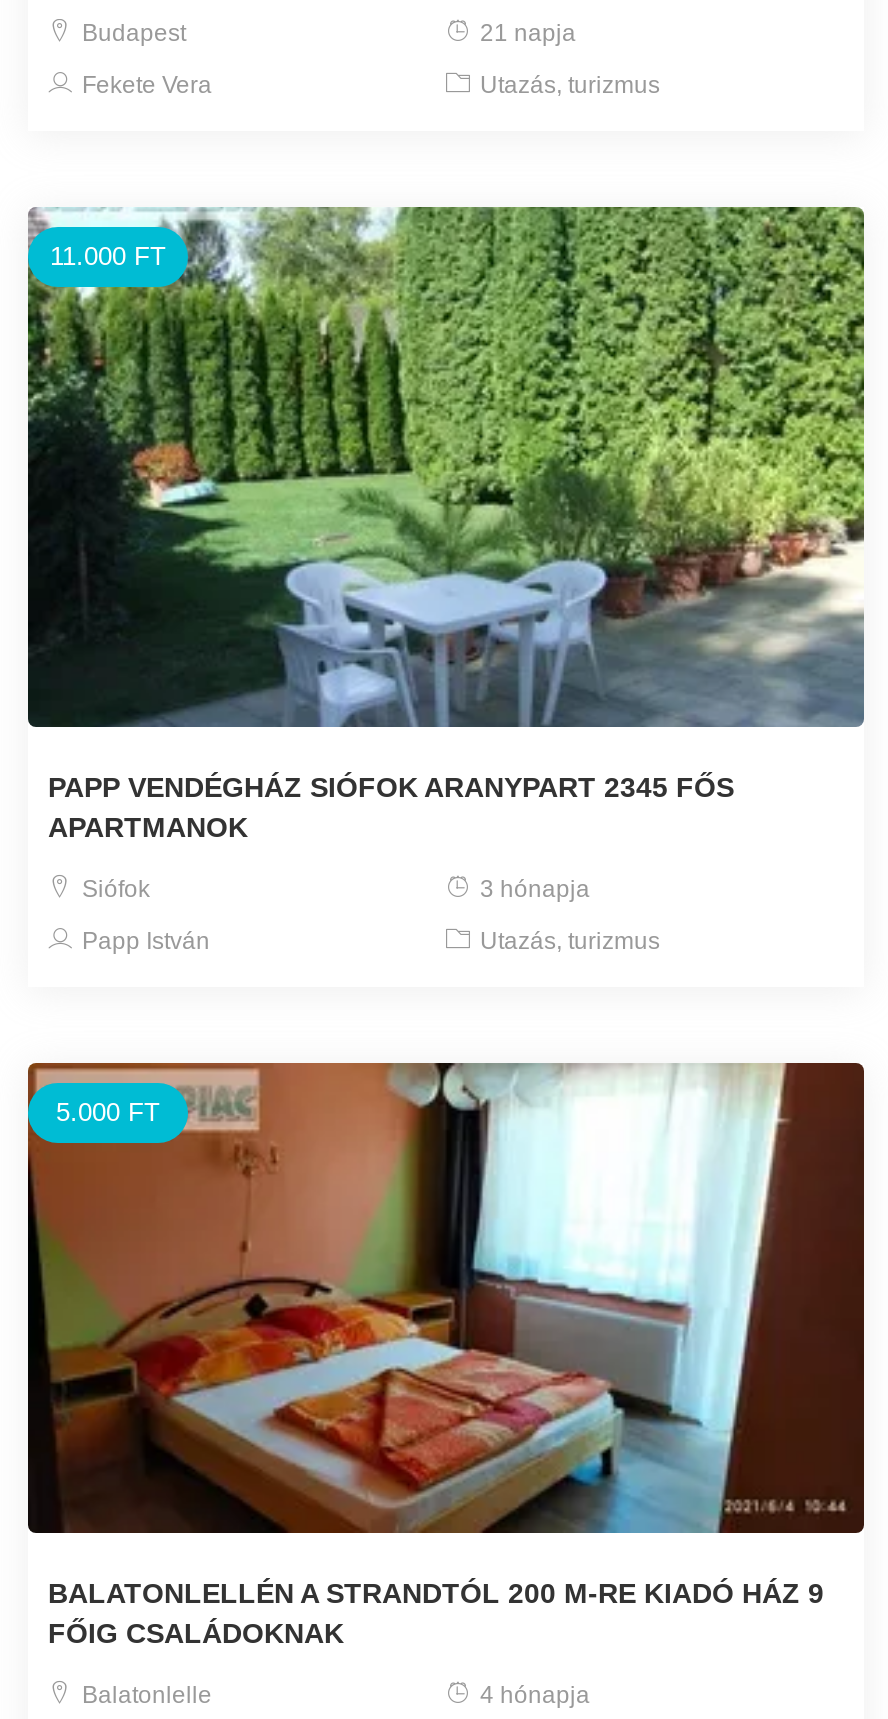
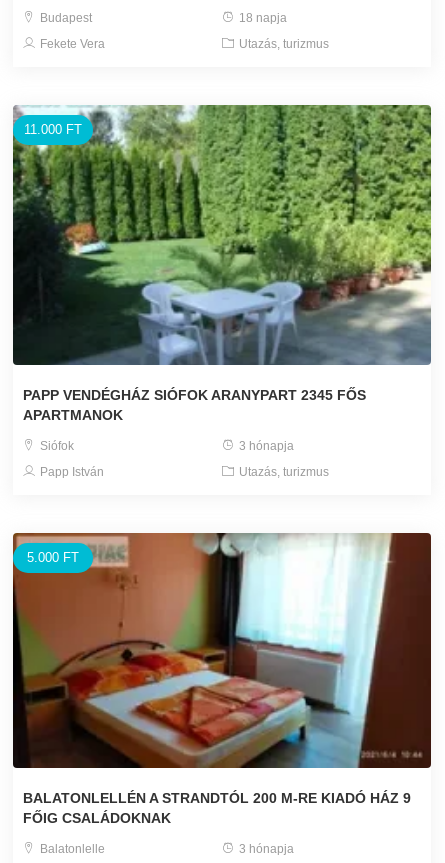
- 21 napja
+ 18 napja

- 4 hónapja
+ 3 hónapja
